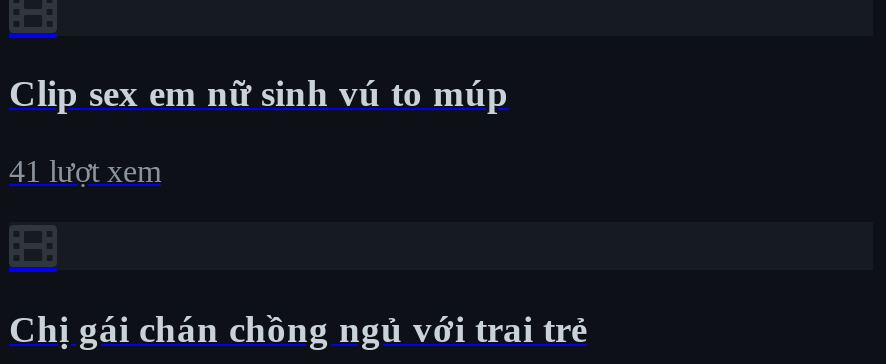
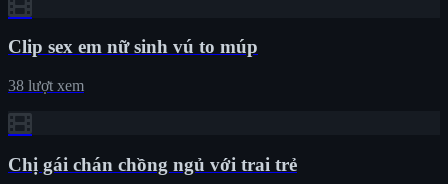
- 41 lượt xem
+ 38 lượt xem
